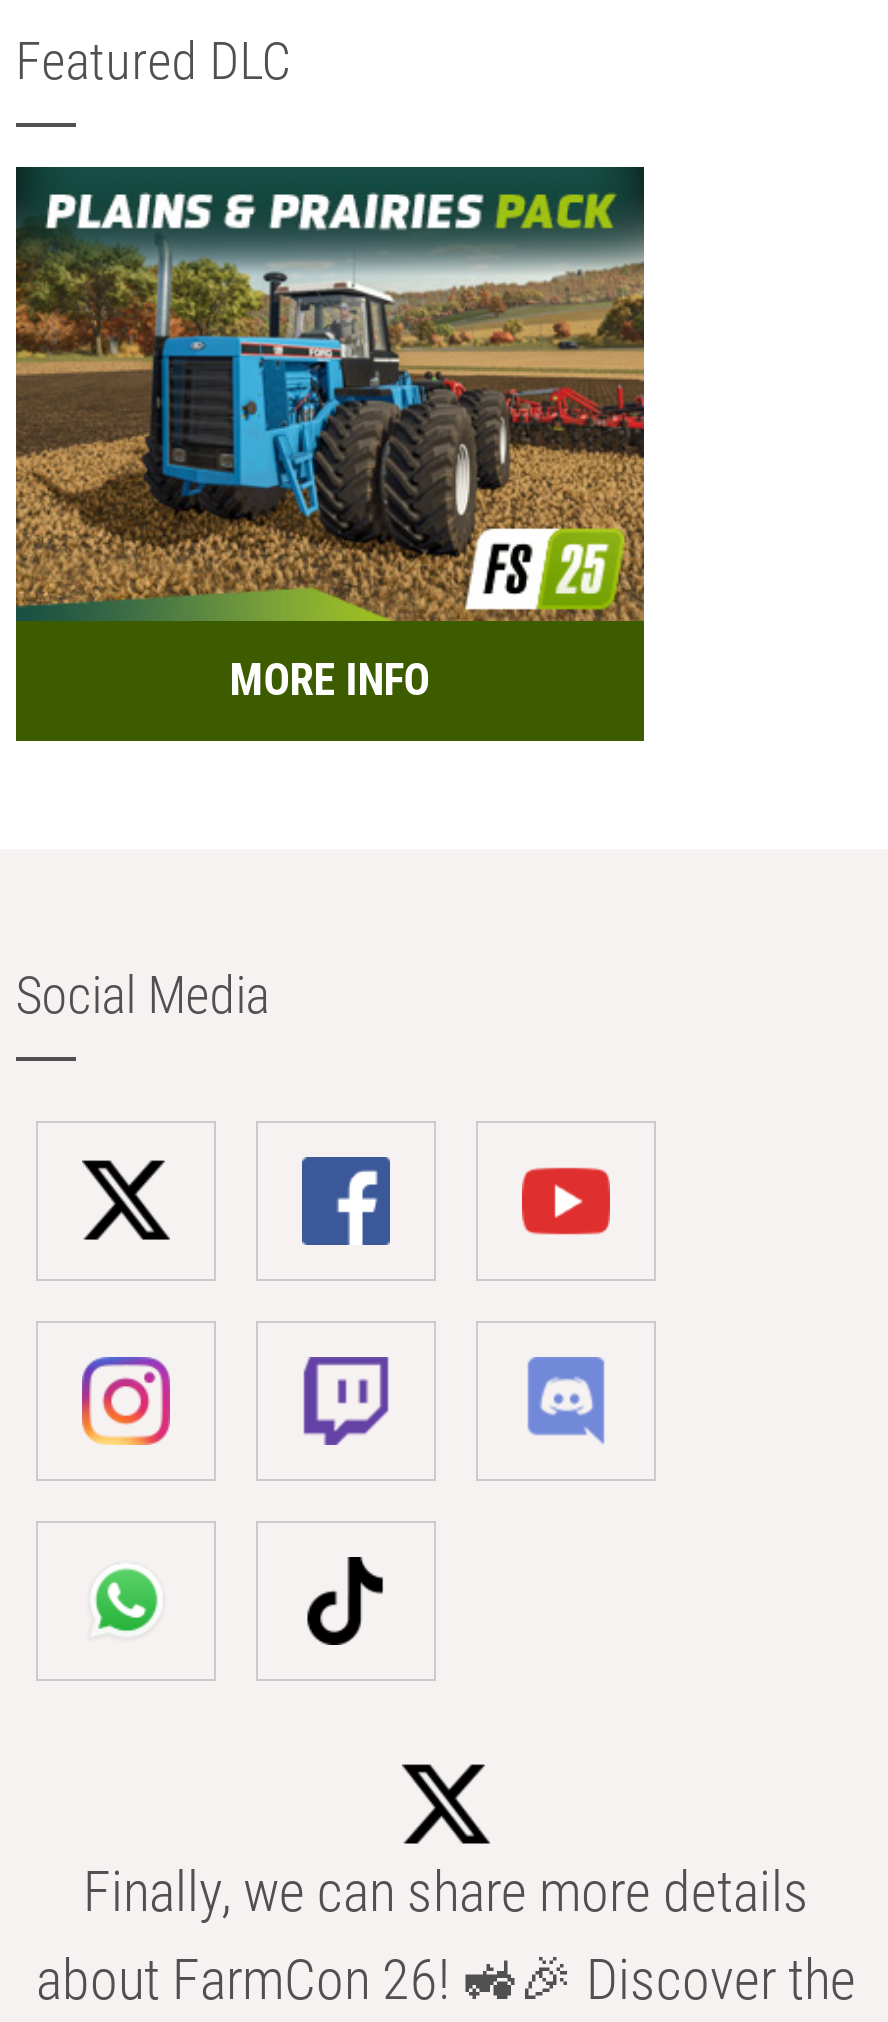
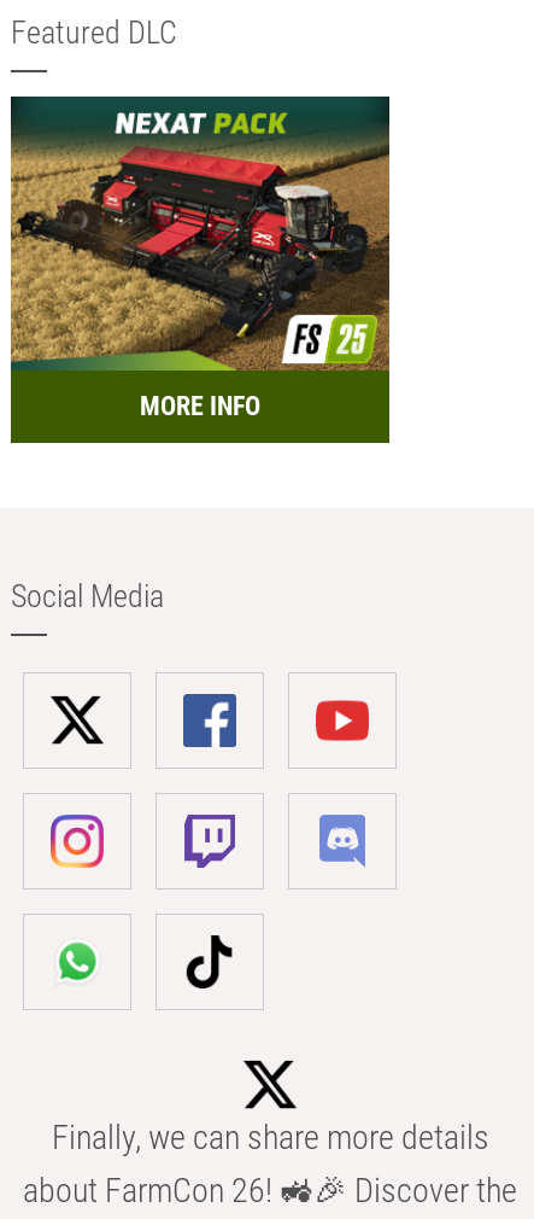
- [image]
+ [image]
